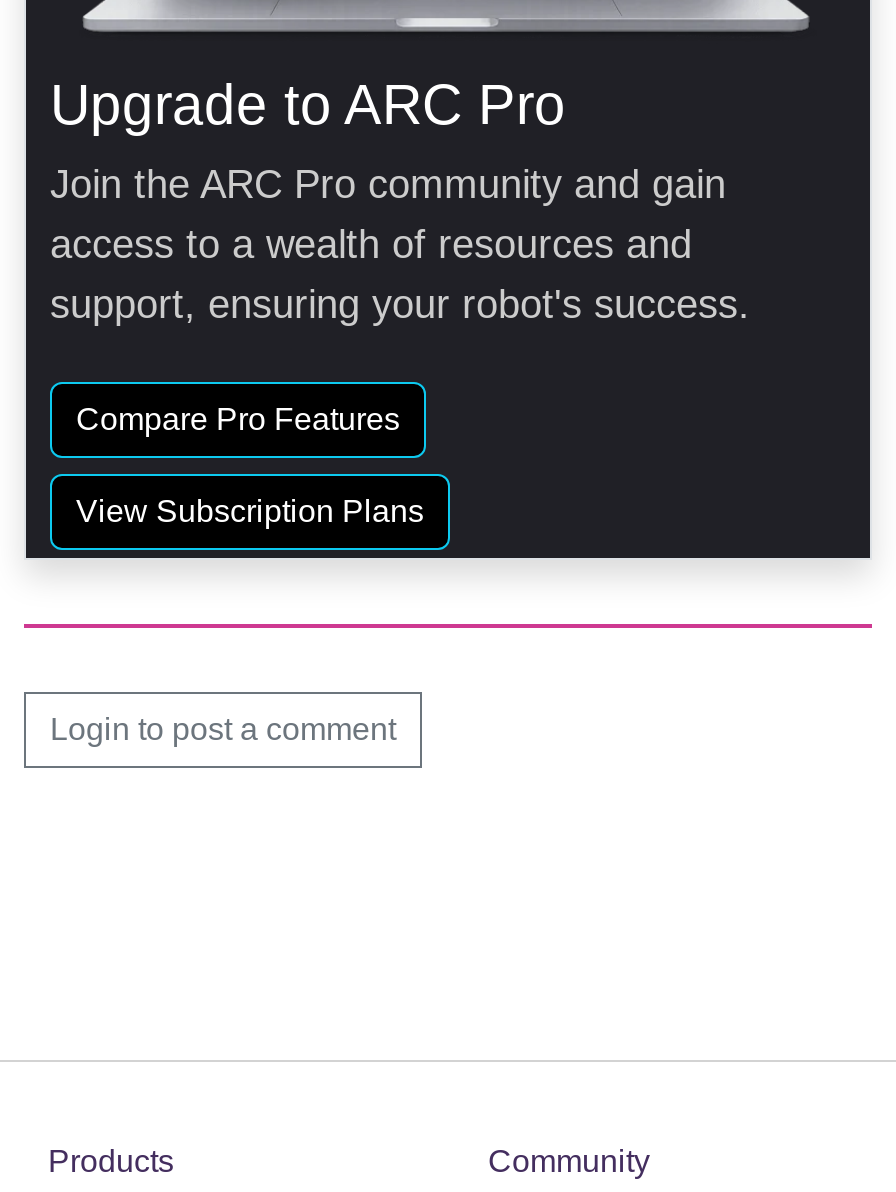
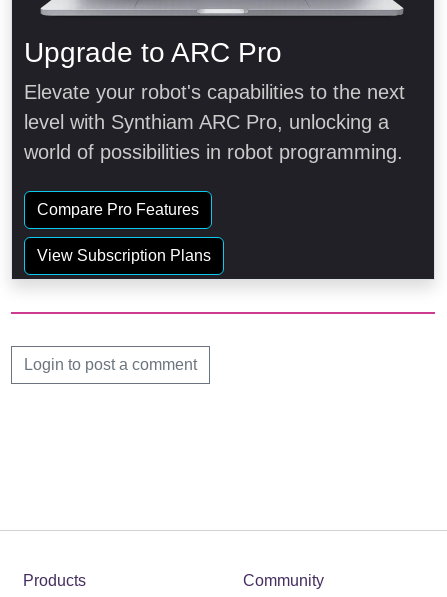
- Join the ARC Pro community and gain
- access to a wealth of resources and
- support, ensuring your robot's success.
+ Elevate your robot's capabilities to the next
+ level with Synthiam ARC Pro, unlocking a
+ world of possibilities in robot programming.
